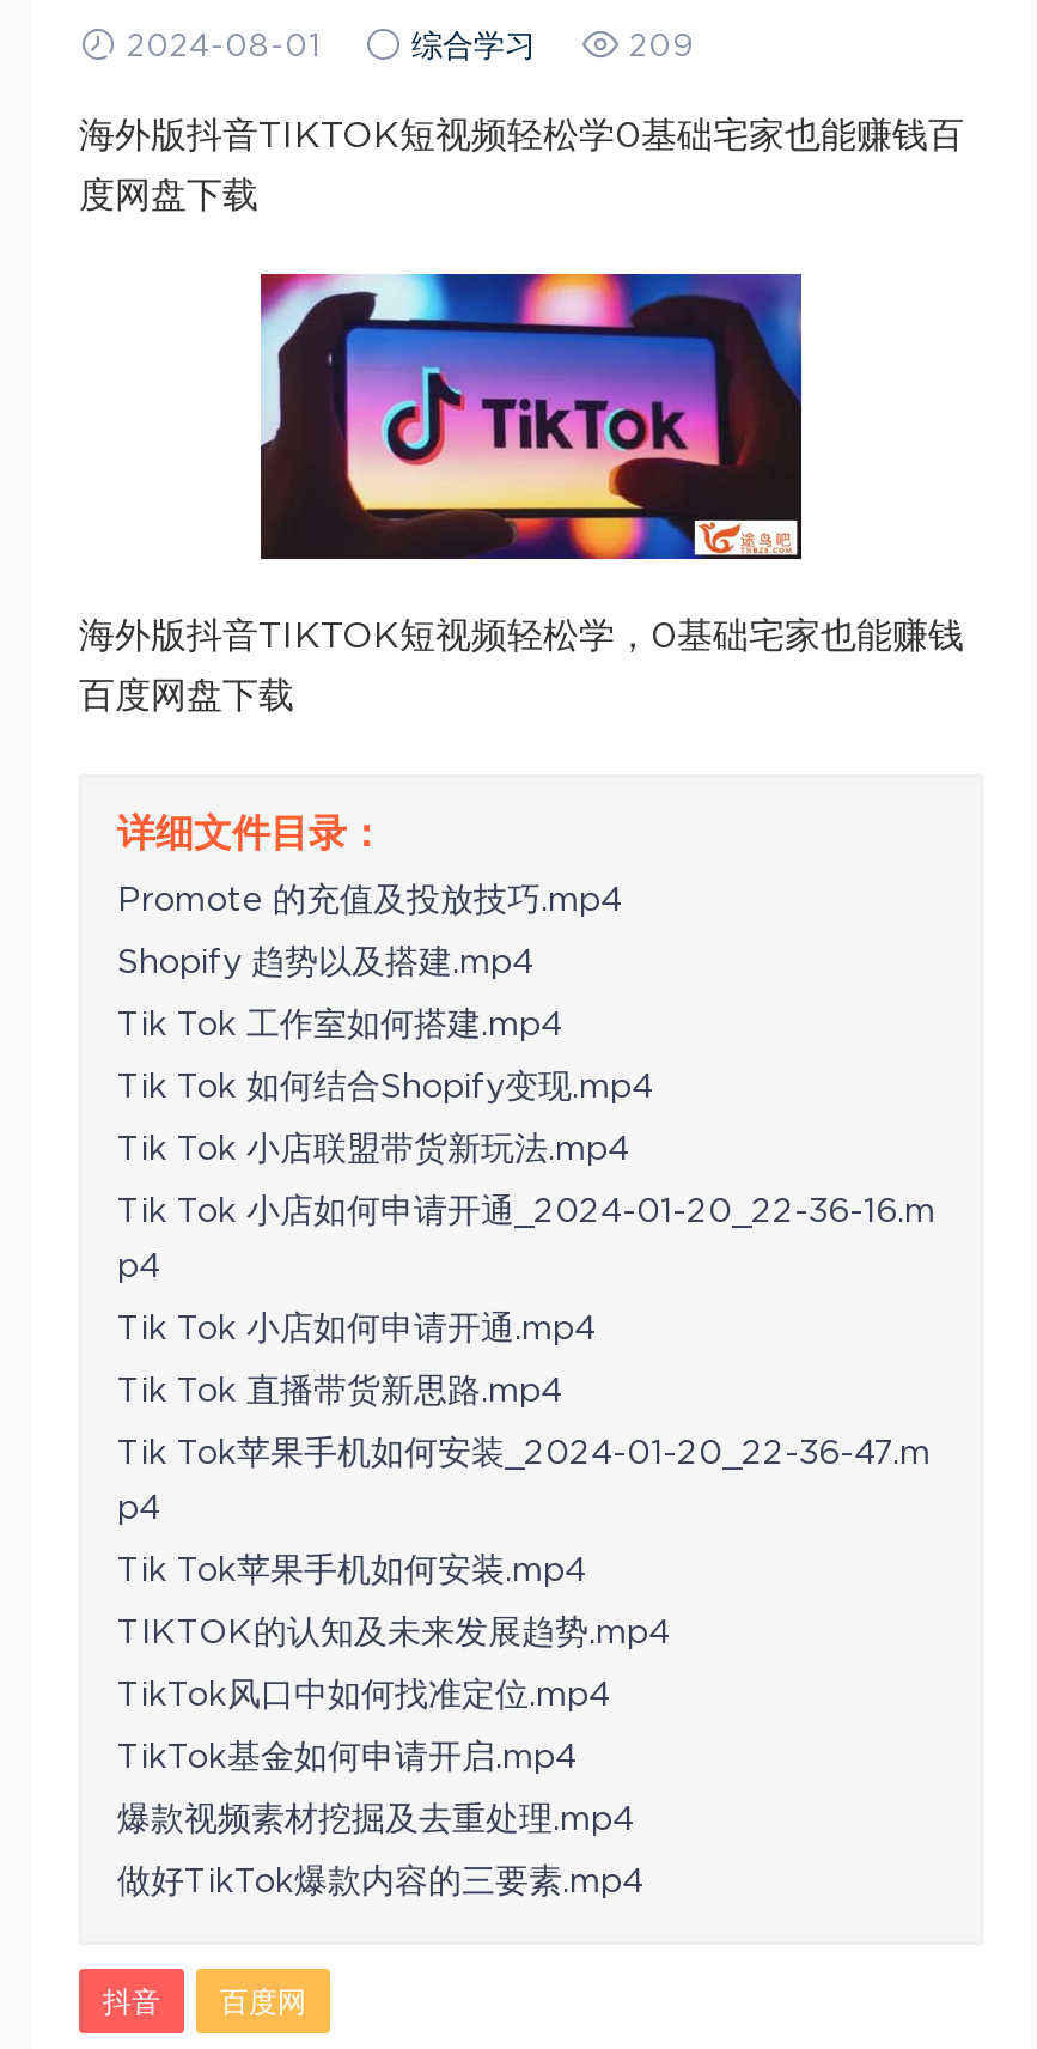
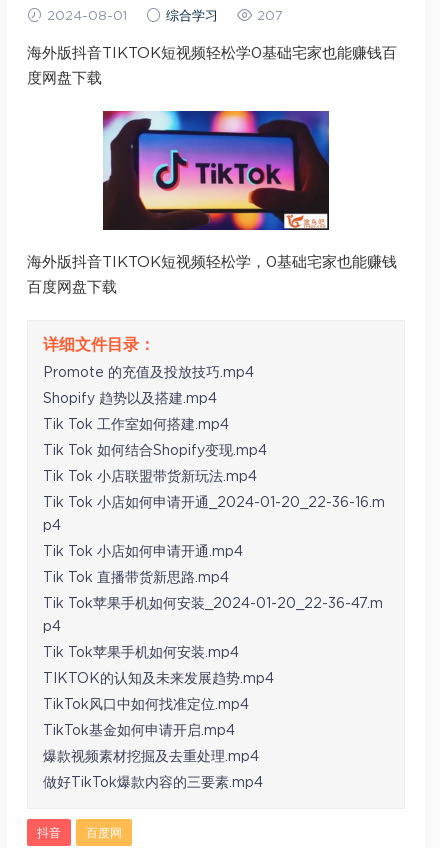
- 209
+ 207
